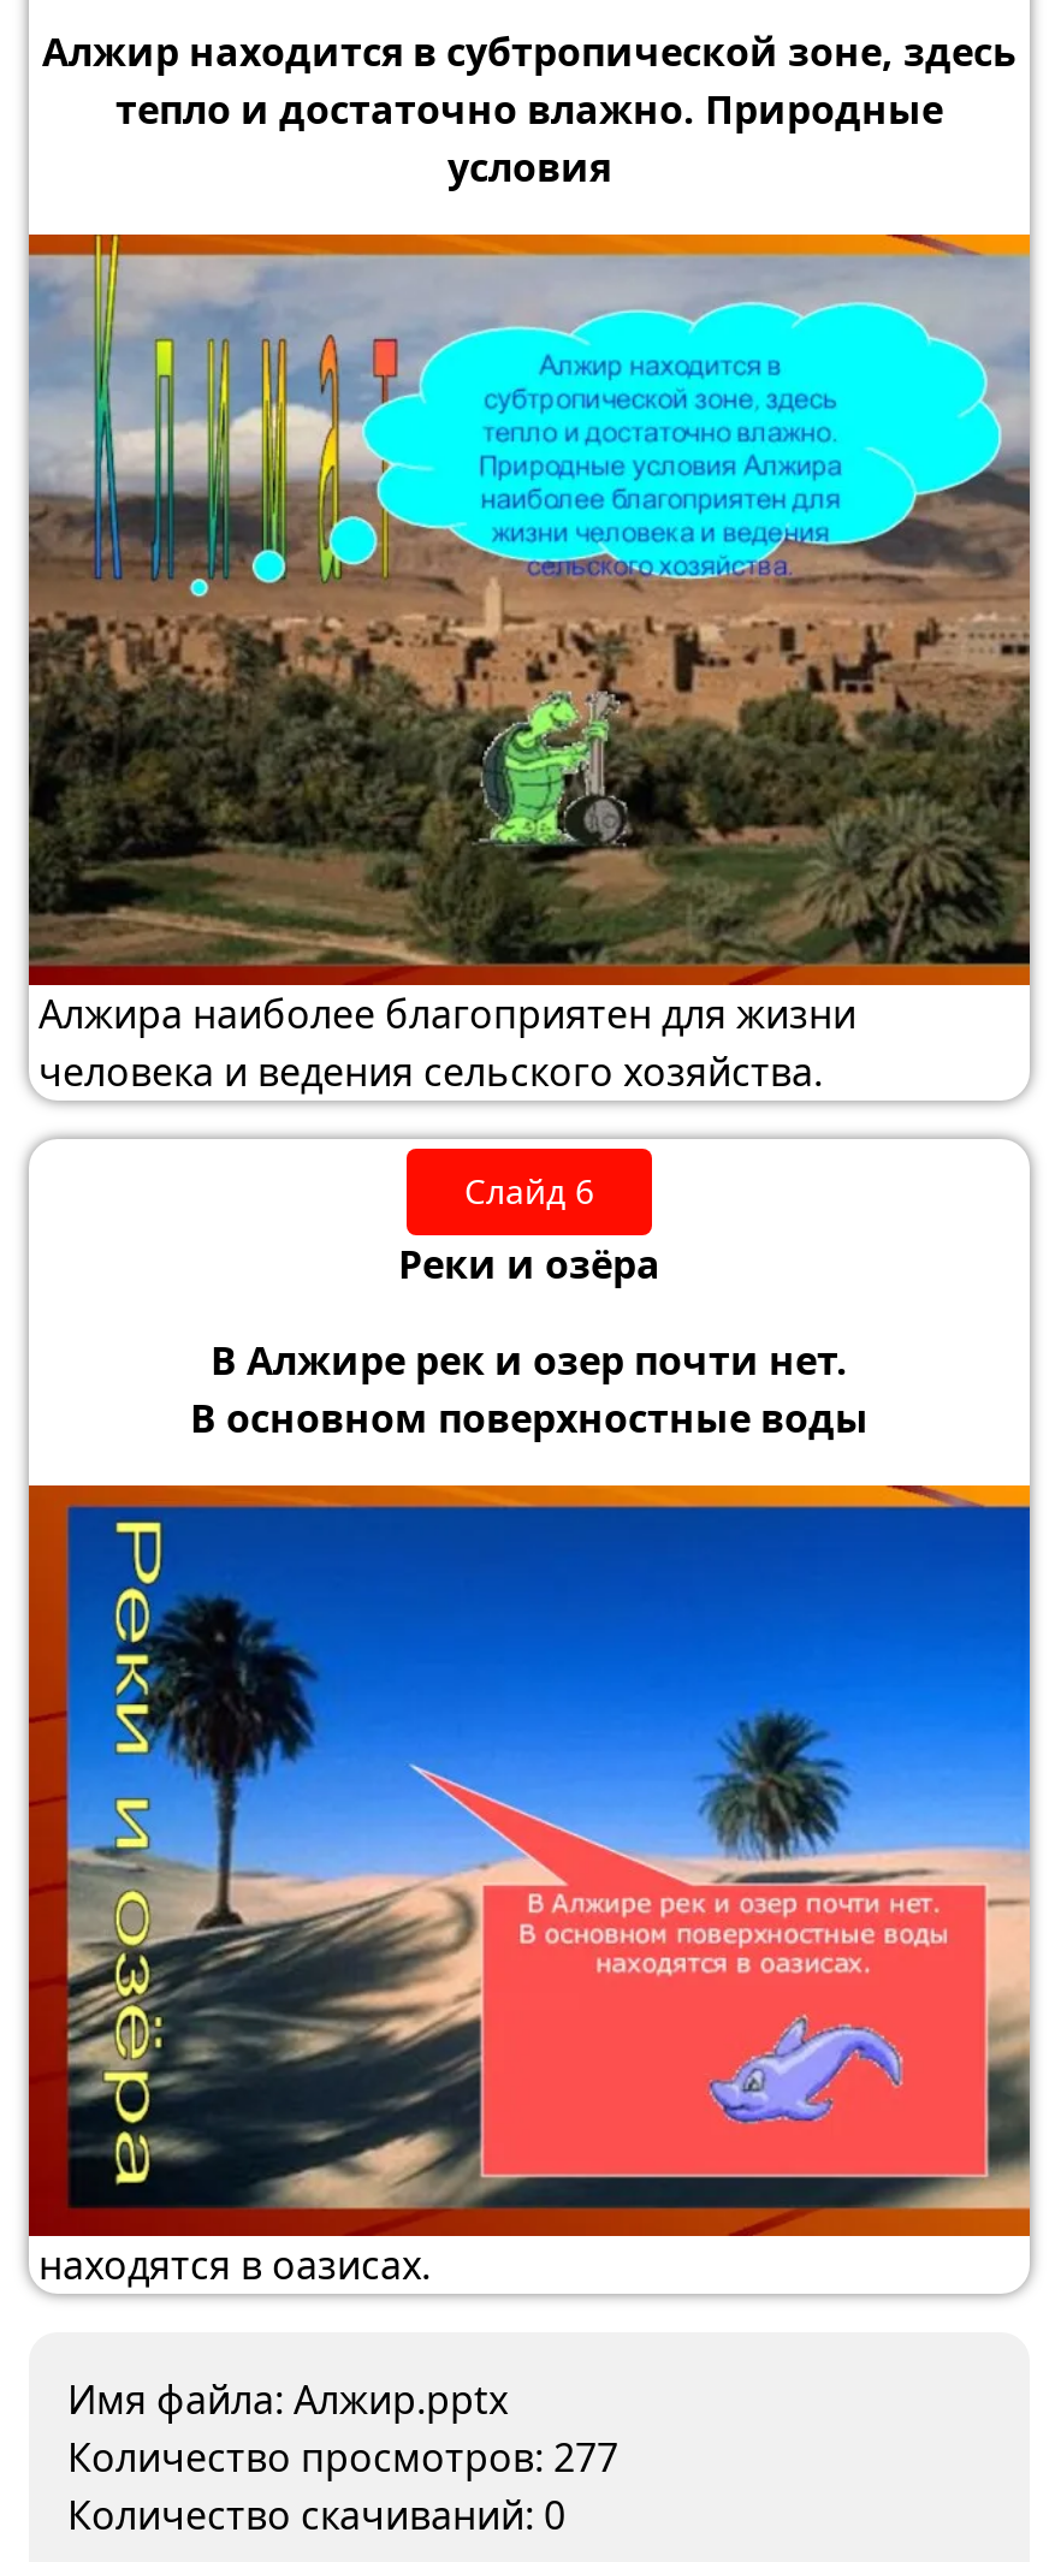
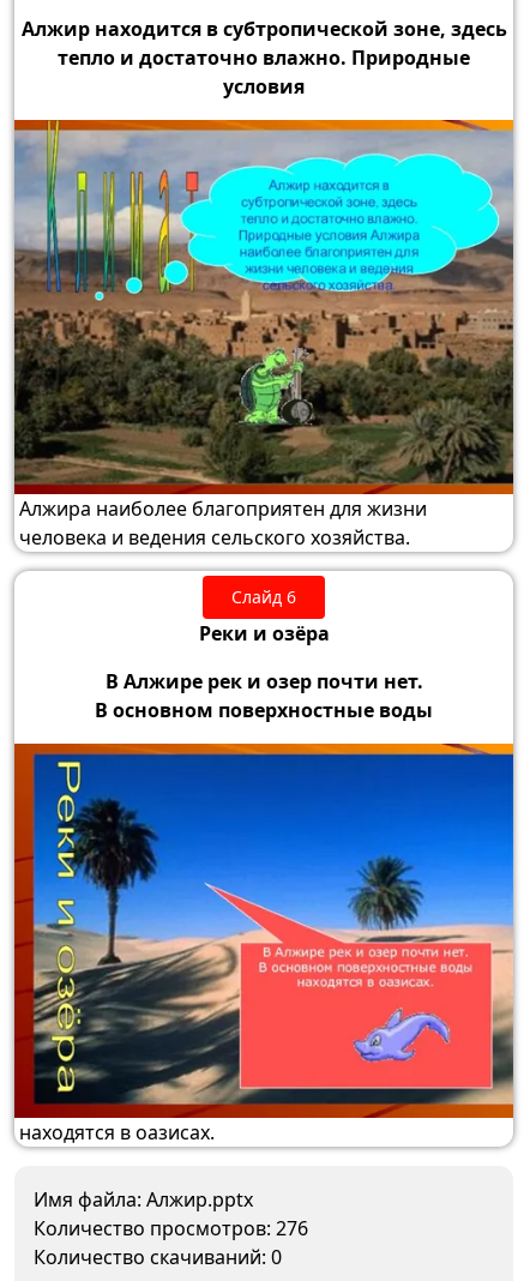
- Количество просмотров: 277
+ Количество просмотров: 276
